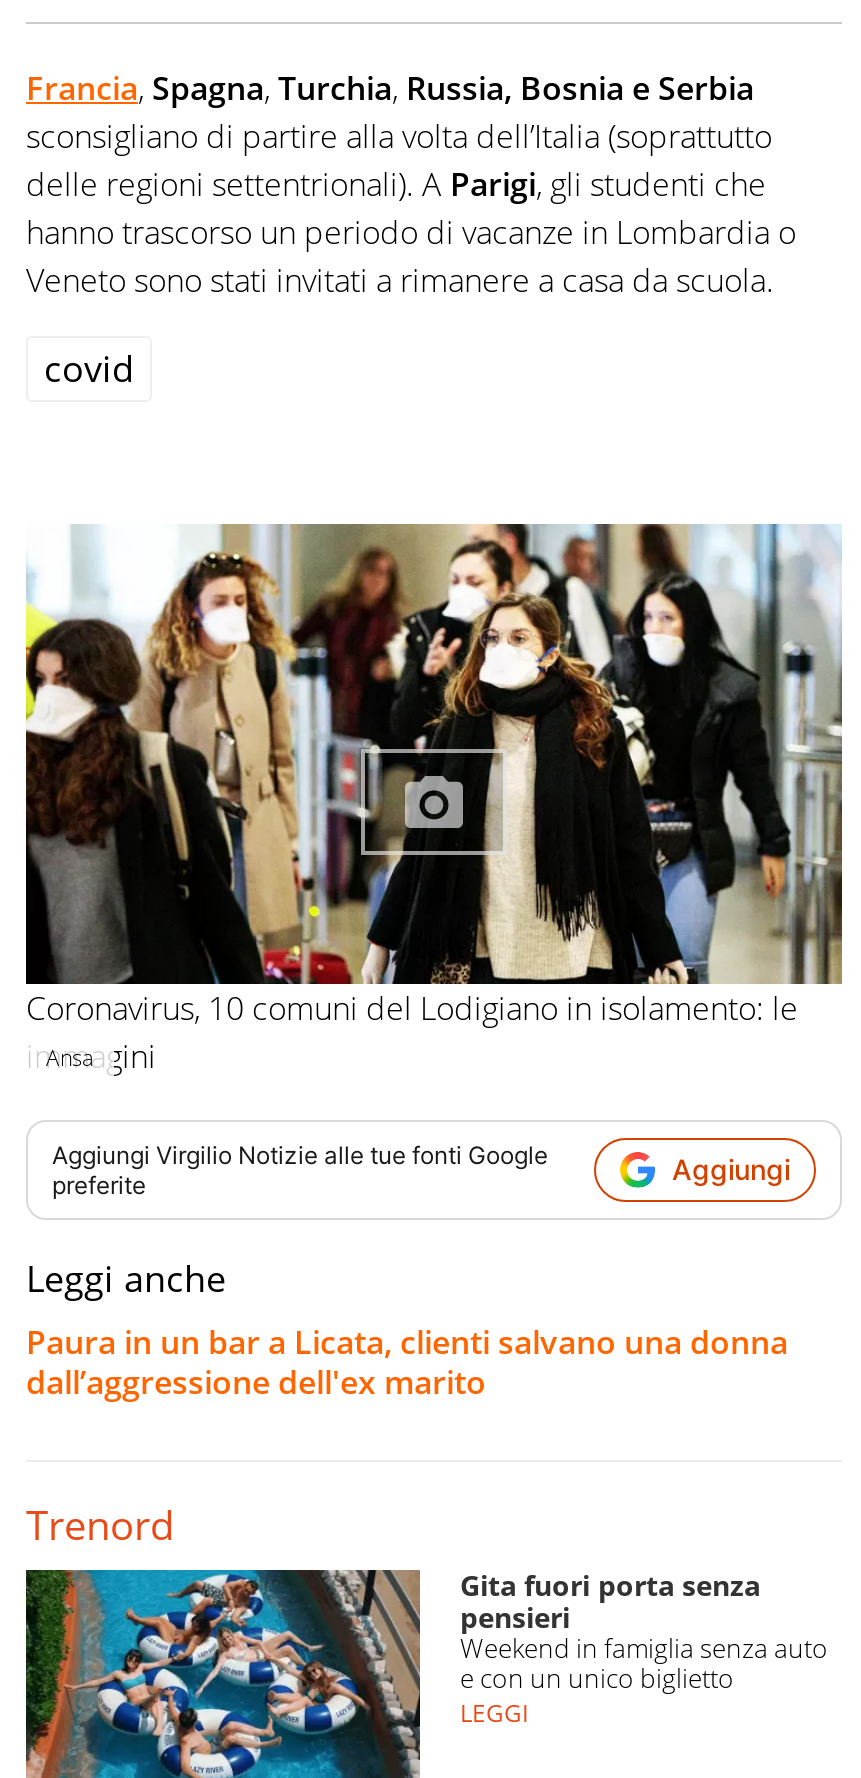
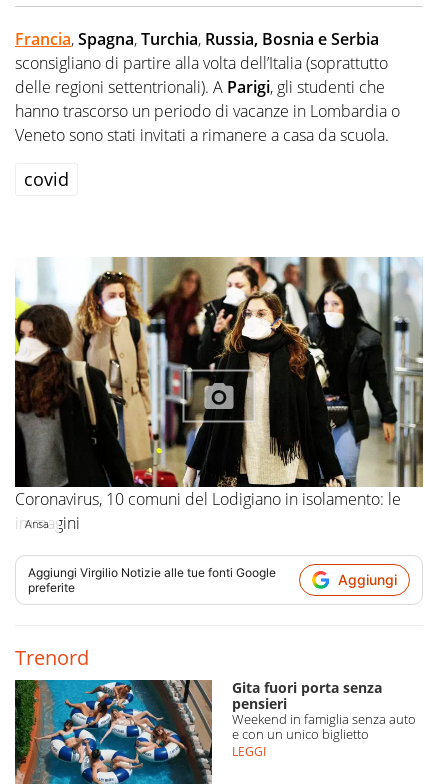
- Leggi anche
- Paura in un bar a Licata, clienti salvano una donna
- dall’aggressione dell'ex marito
